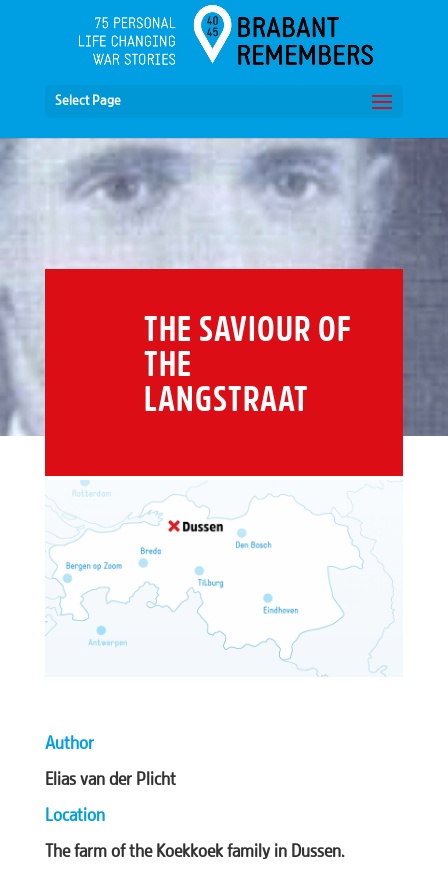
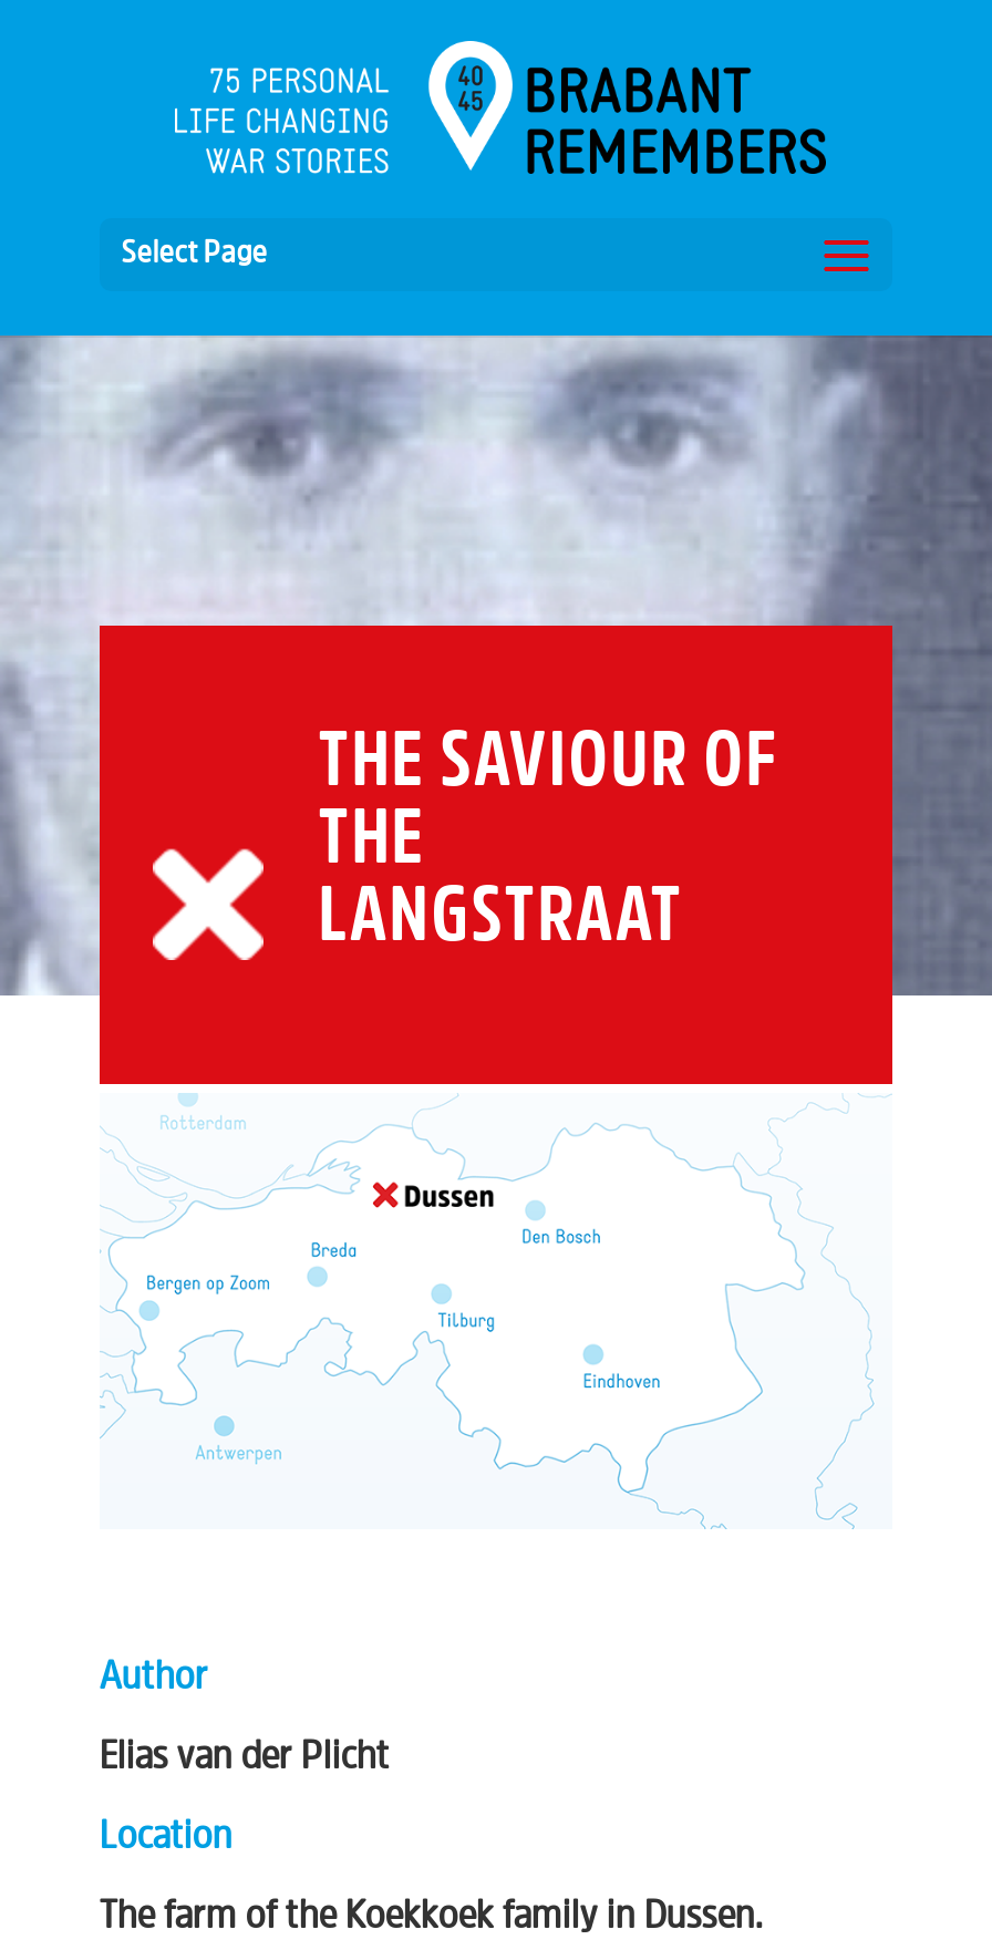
+ [image]
